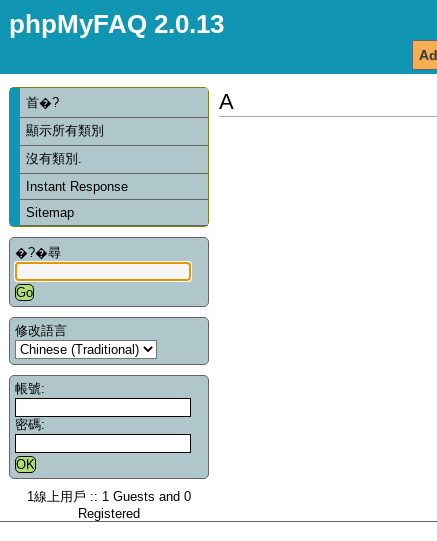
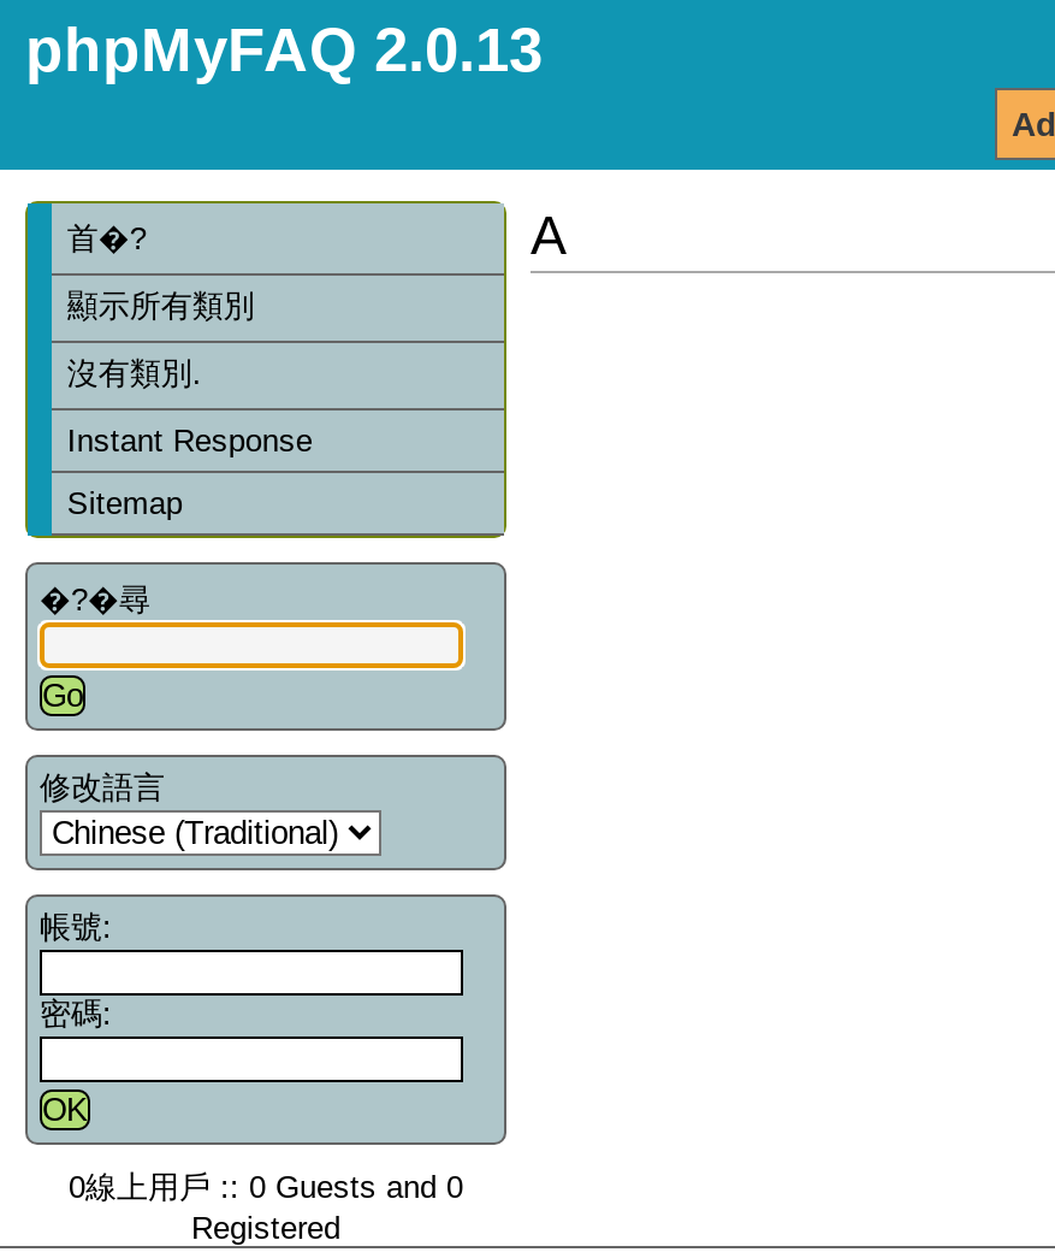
- 1線上用戶 :: 1 Guests and 0
+ 0線上用戶 :: 0 Guests and 0
